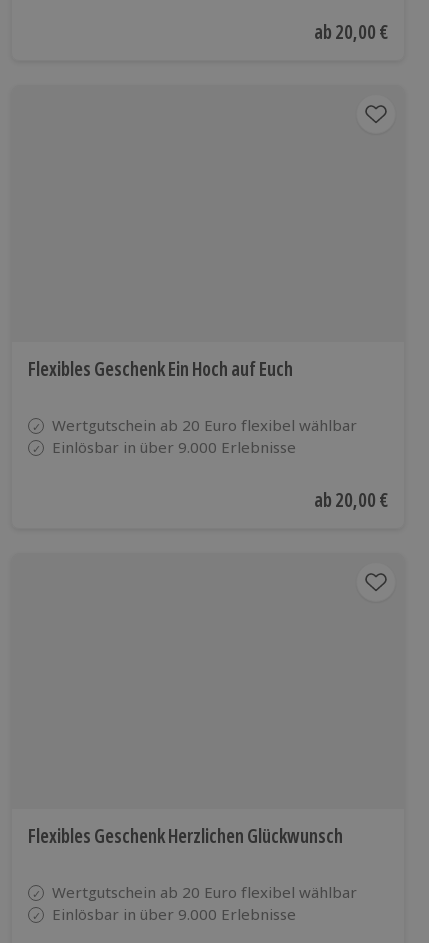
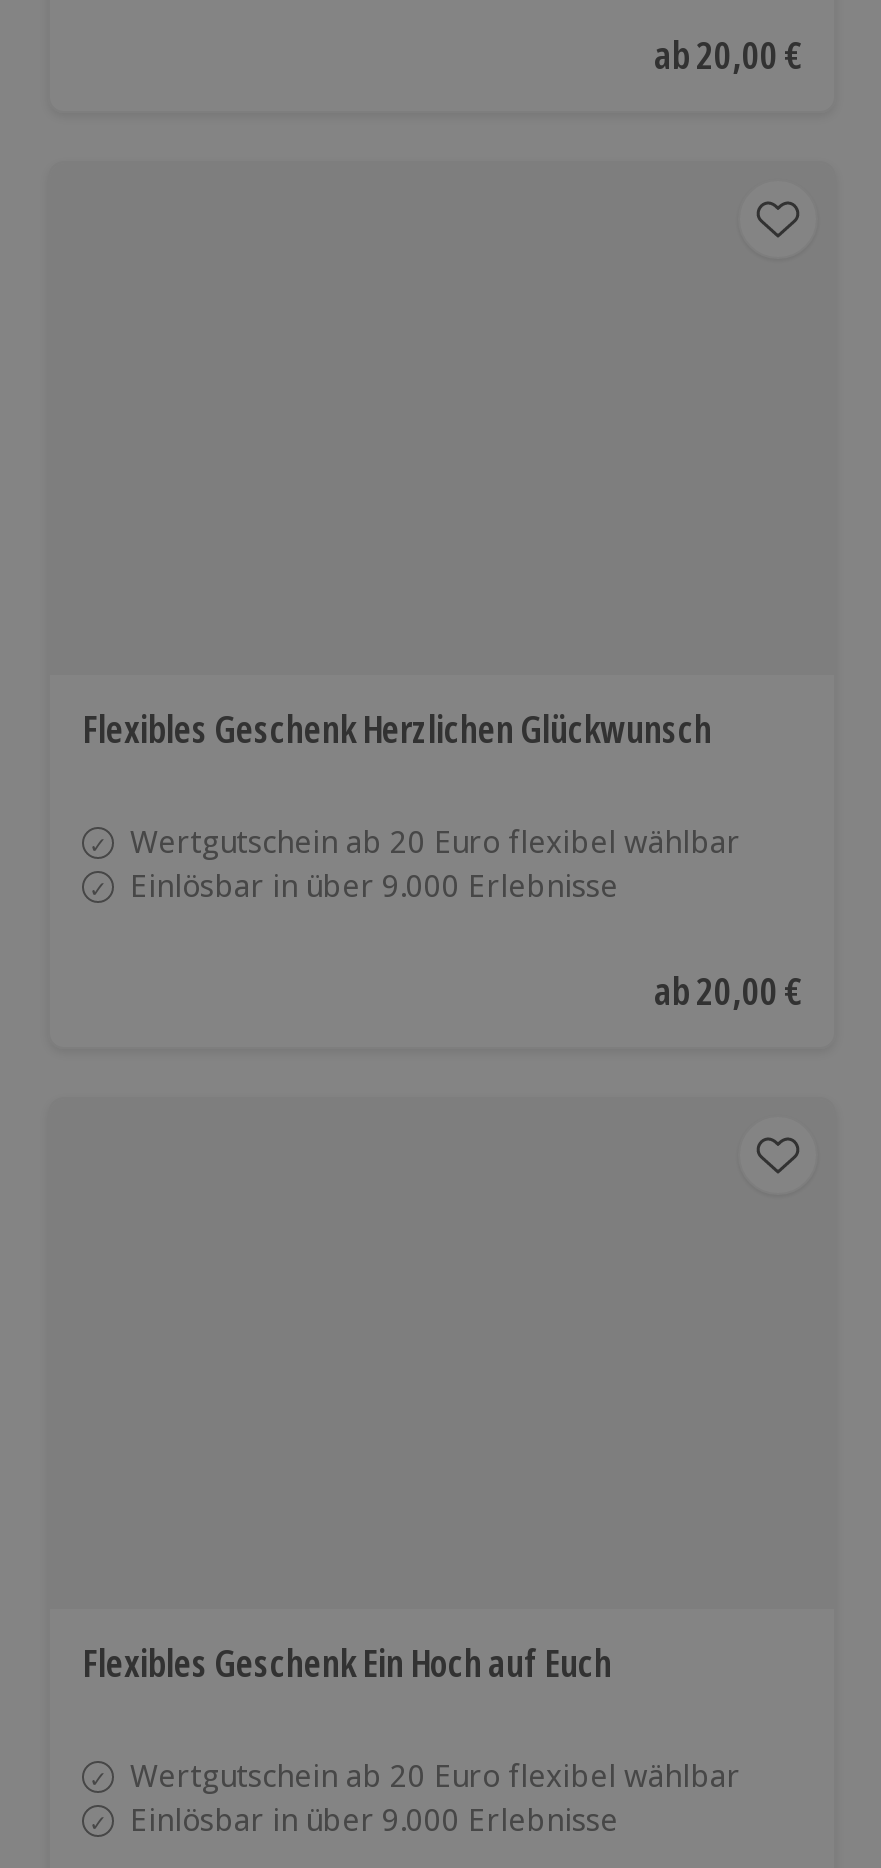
moved down: Flexibles Geschenk Ein Hoch auf Euch

moved up: Flexibles Geschenk Herzlichen Glückwunsch
